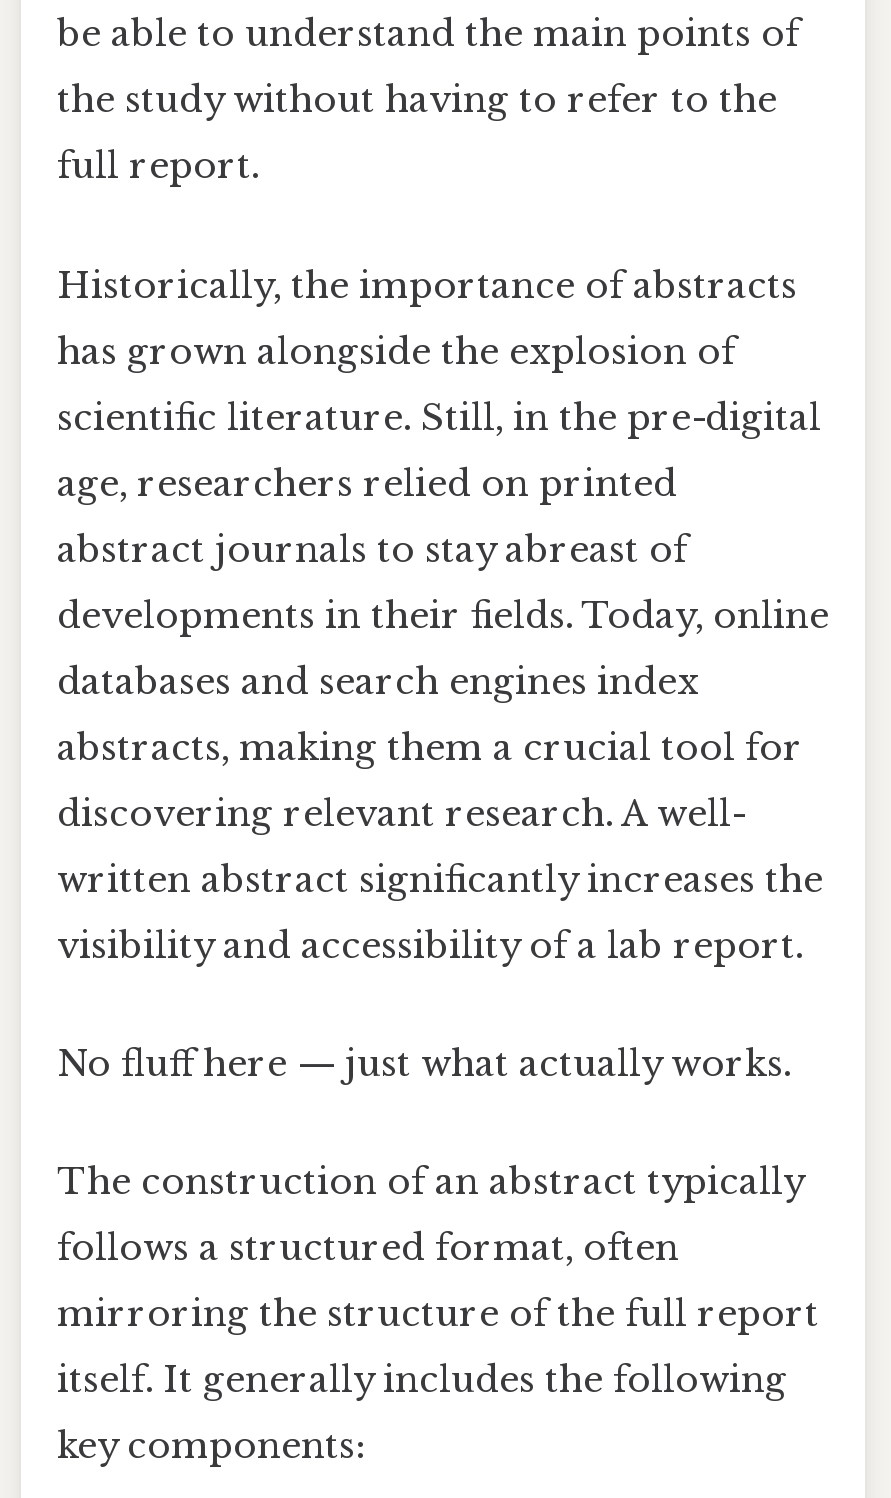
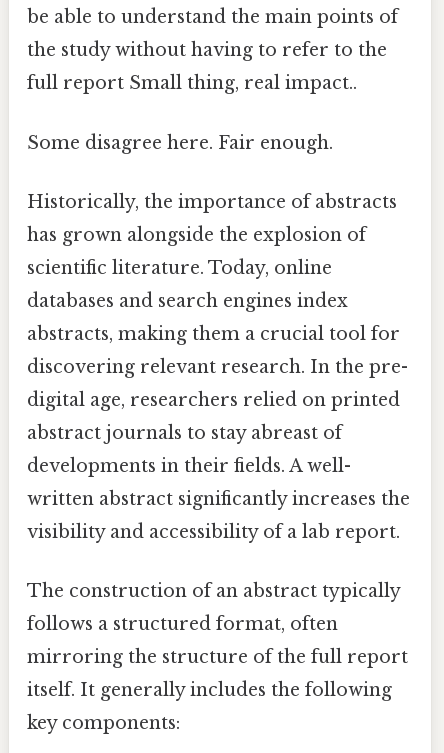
- full report.
+ full report Small thing, real impact..
+ Some disagree here. Fair enough.

moved down: Historically, the importance of abstracts | has grown alongside the explosion of

- scientific literature. Still, in the pre-digital
- age, researchers relied on printed
- developments in their fields. Today, online
+ scientific literature. Today, online

moved down: abstract journals to stay abreast of

moved up: databases and search engines index | abstracts, making them a crucial tool for

- discovering relevant research. A well-
+ discovering relevant research. In the pre-
+ digital age, researchers relied on printed
+ developments in their fields. A well-

moved down: written abstract significantly increases the | visibility and accessibility of a lab report.

- No fluff here — just what actually works.
